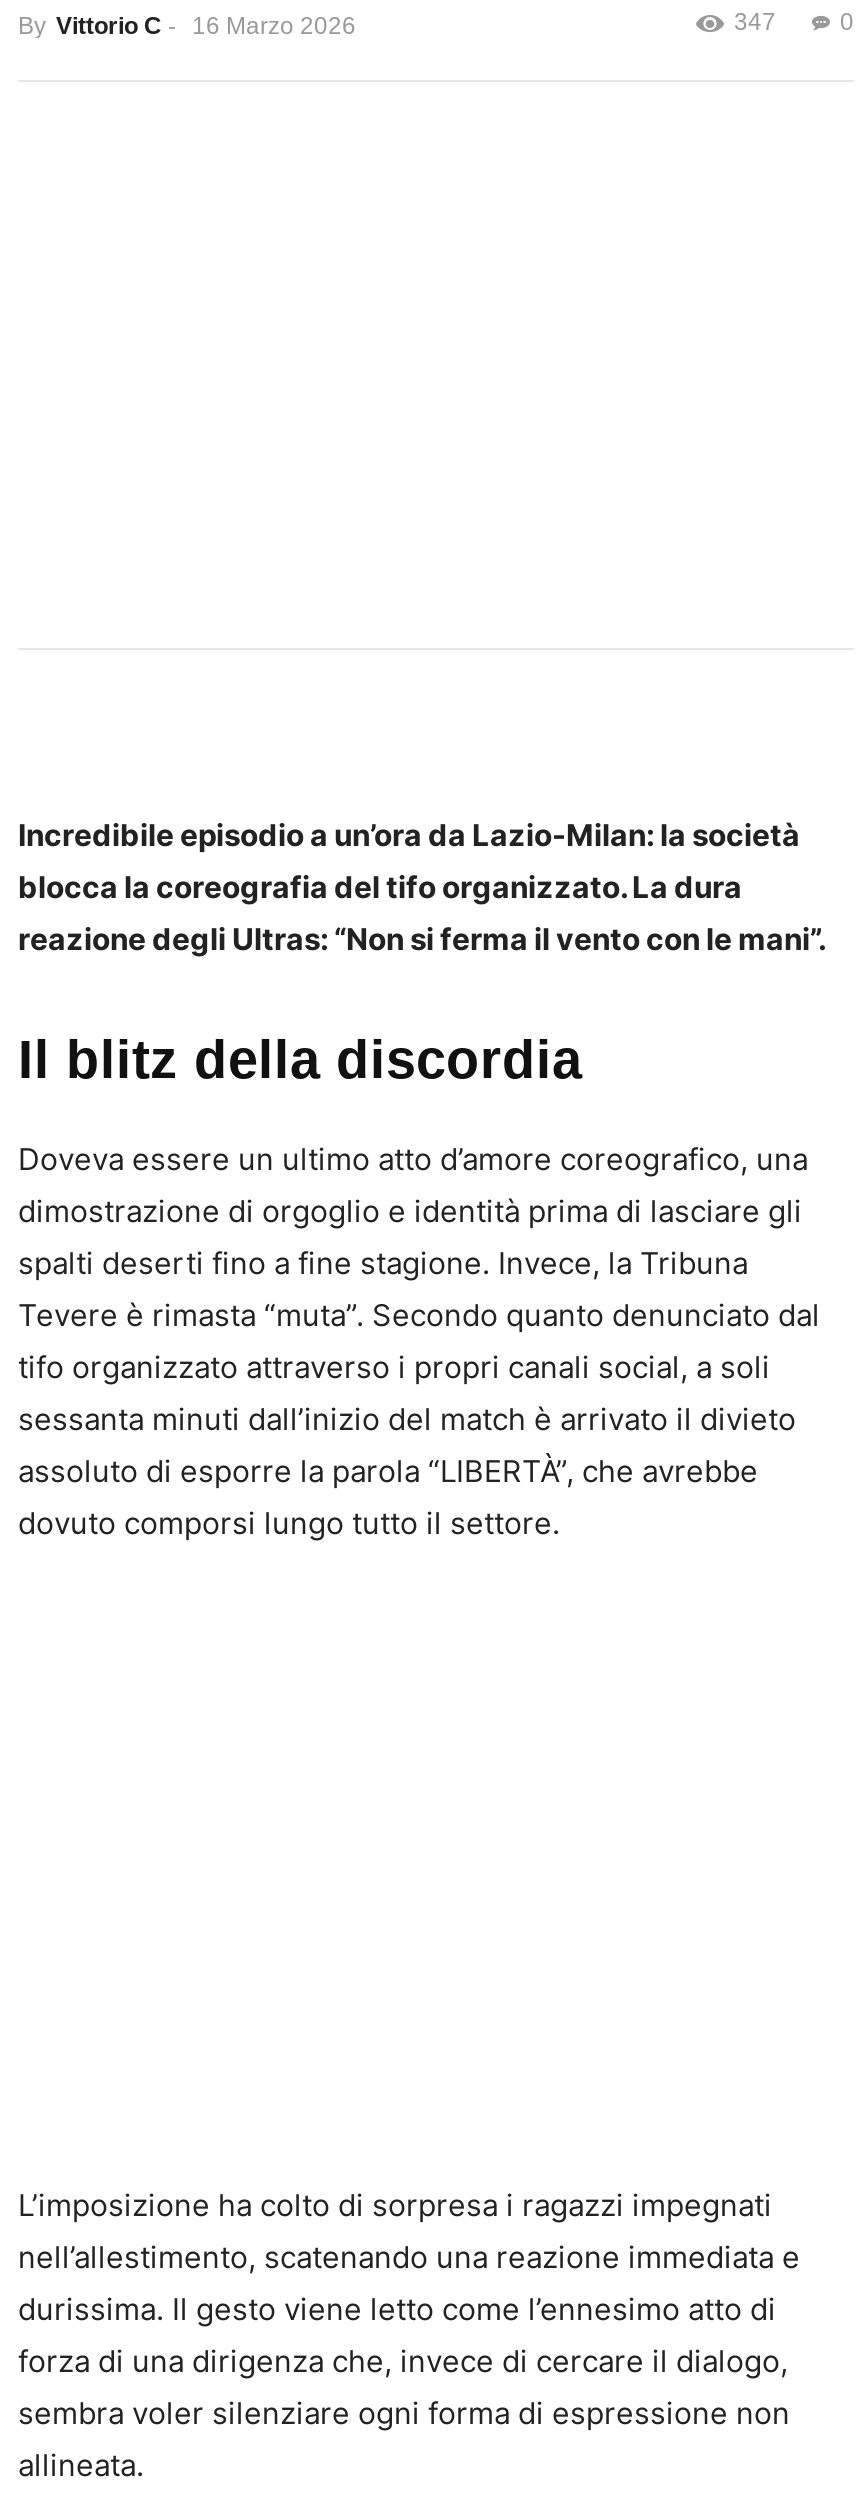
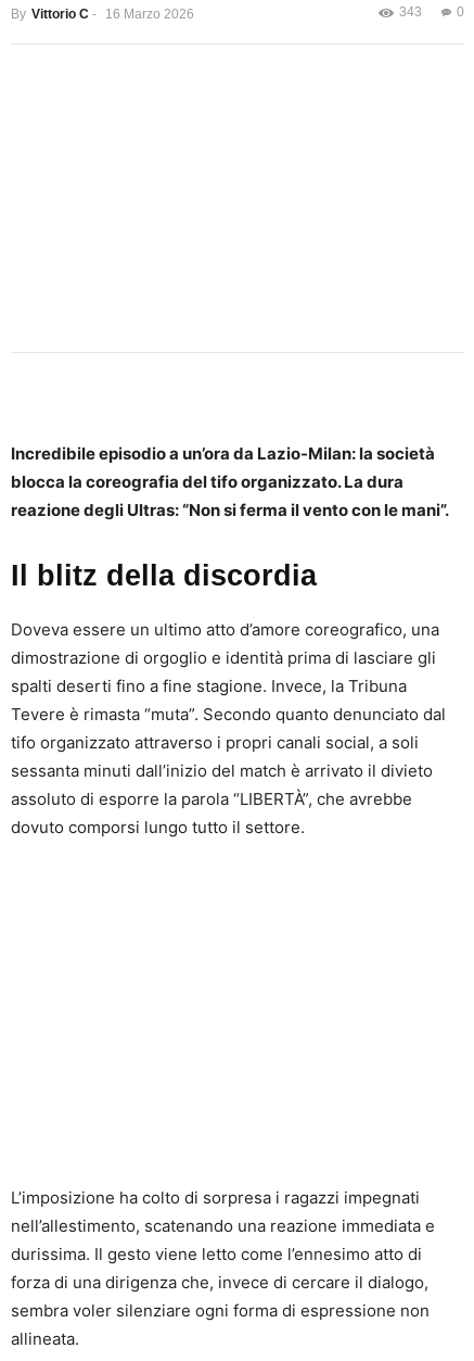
- 347
+ 343
